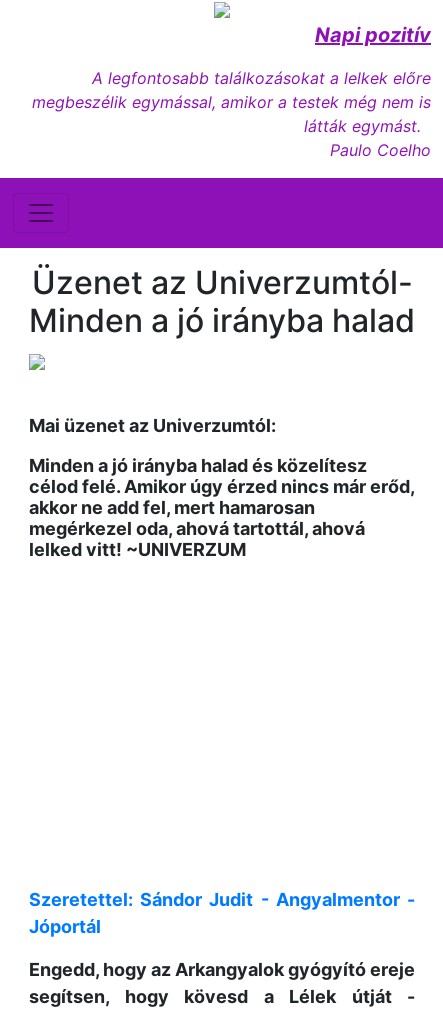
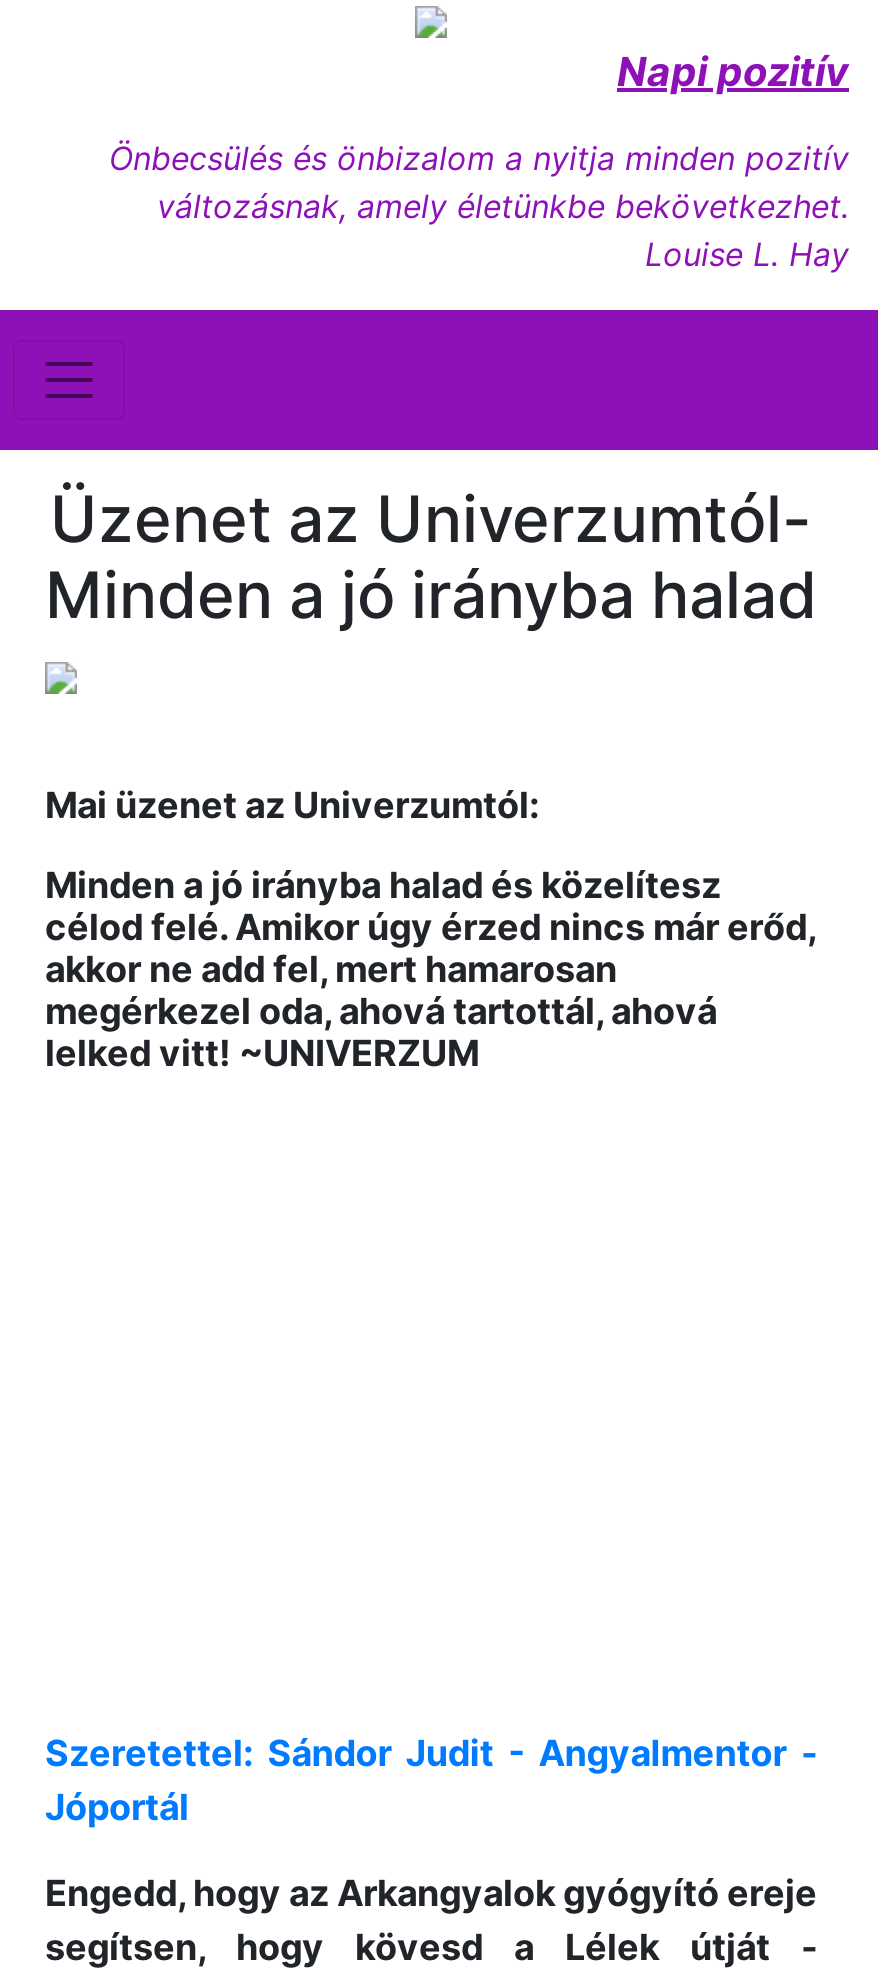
- A legfontosabb találkozásokat a lelkek előre
- megbeszélik egymással, amikor a testek még nem is
- látták egymást.
- Paulo Coelho
+ Önbecsülés és önbizalom a nyitja minden pozitív
+ változásnak, amely életünkbe bekövetkezhet.
+ Louise L. Hay
